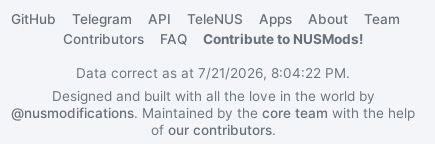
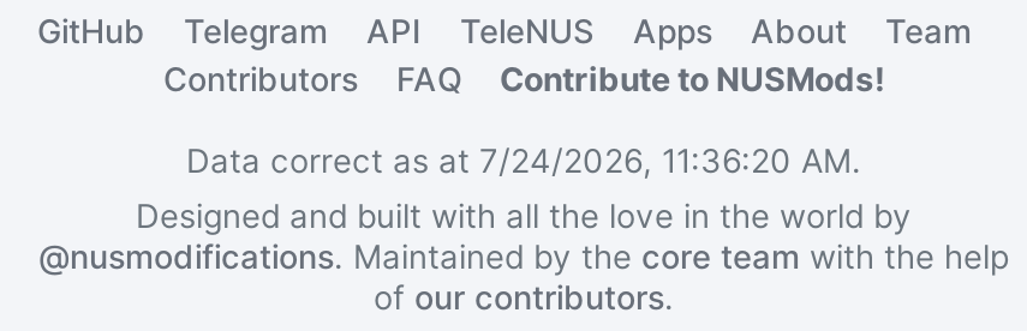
- Data correct as at 7/21/2026, 8:04:22 PM.
+ Data correct as at 7/24/2026, 11:36:20 AM.
